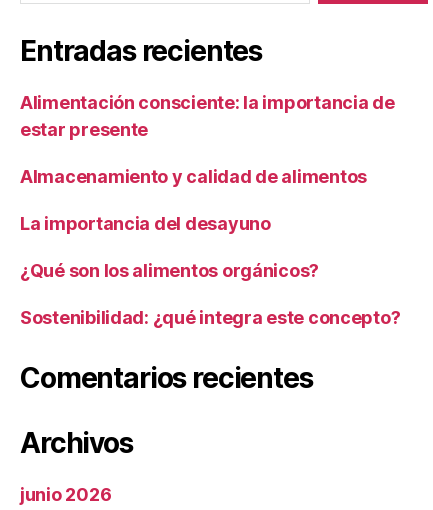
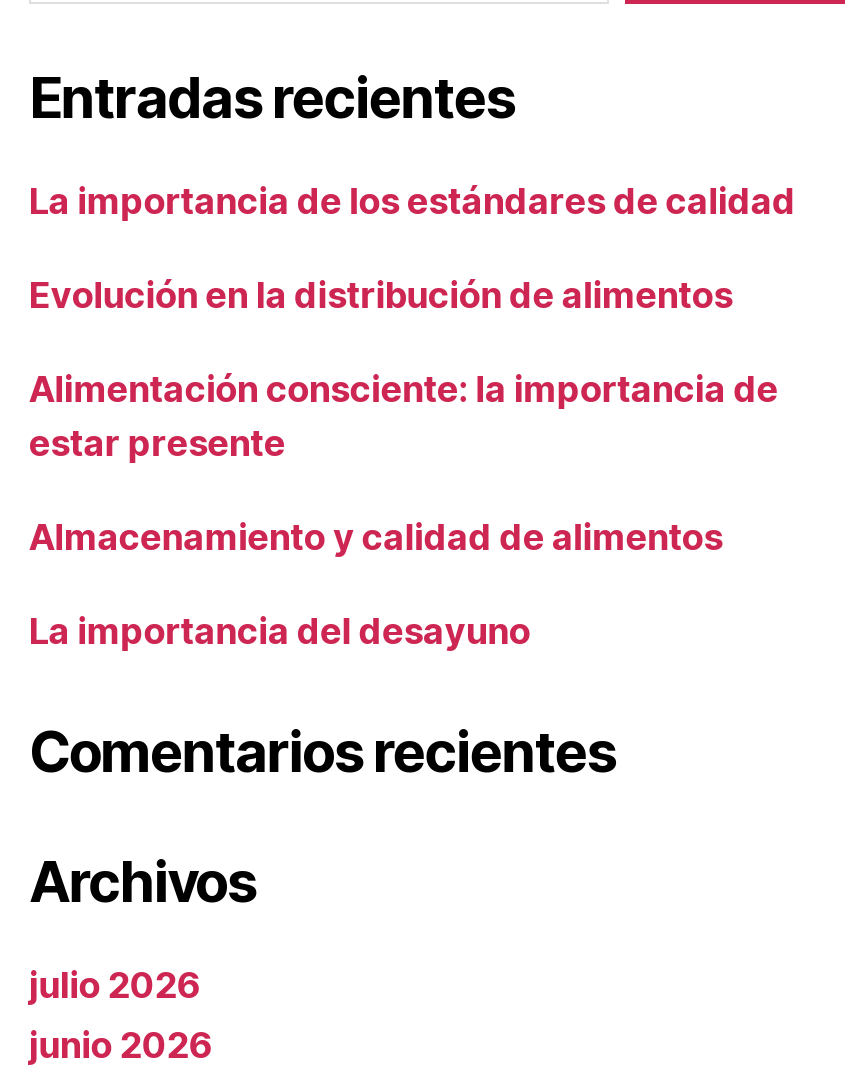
+ La importancia de los estándares de calidad
+ Evolución en la distribución de alimentos

moved down: Alimentación consciente: la importancia de | estar presente | Almacenamiento y calidad de alimentos | La importancia del desayuno

- ¿Qué son los alimentos orgánicos?
- Sostenibilidad: ¿qué integra este concepto?

+ julio 2026
